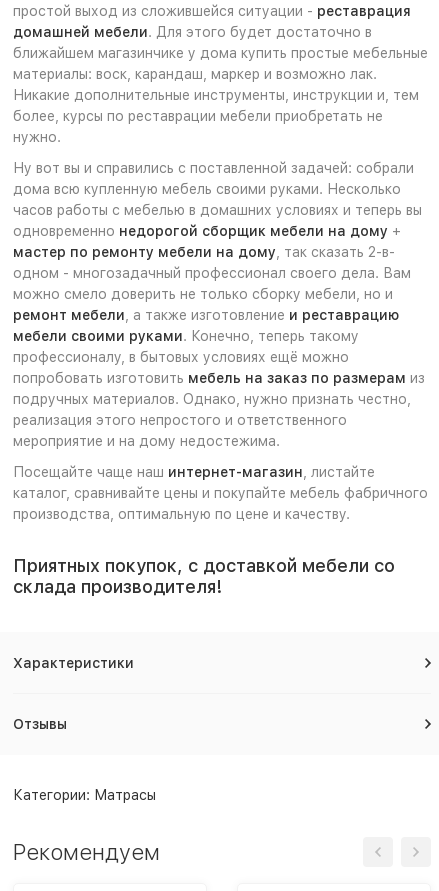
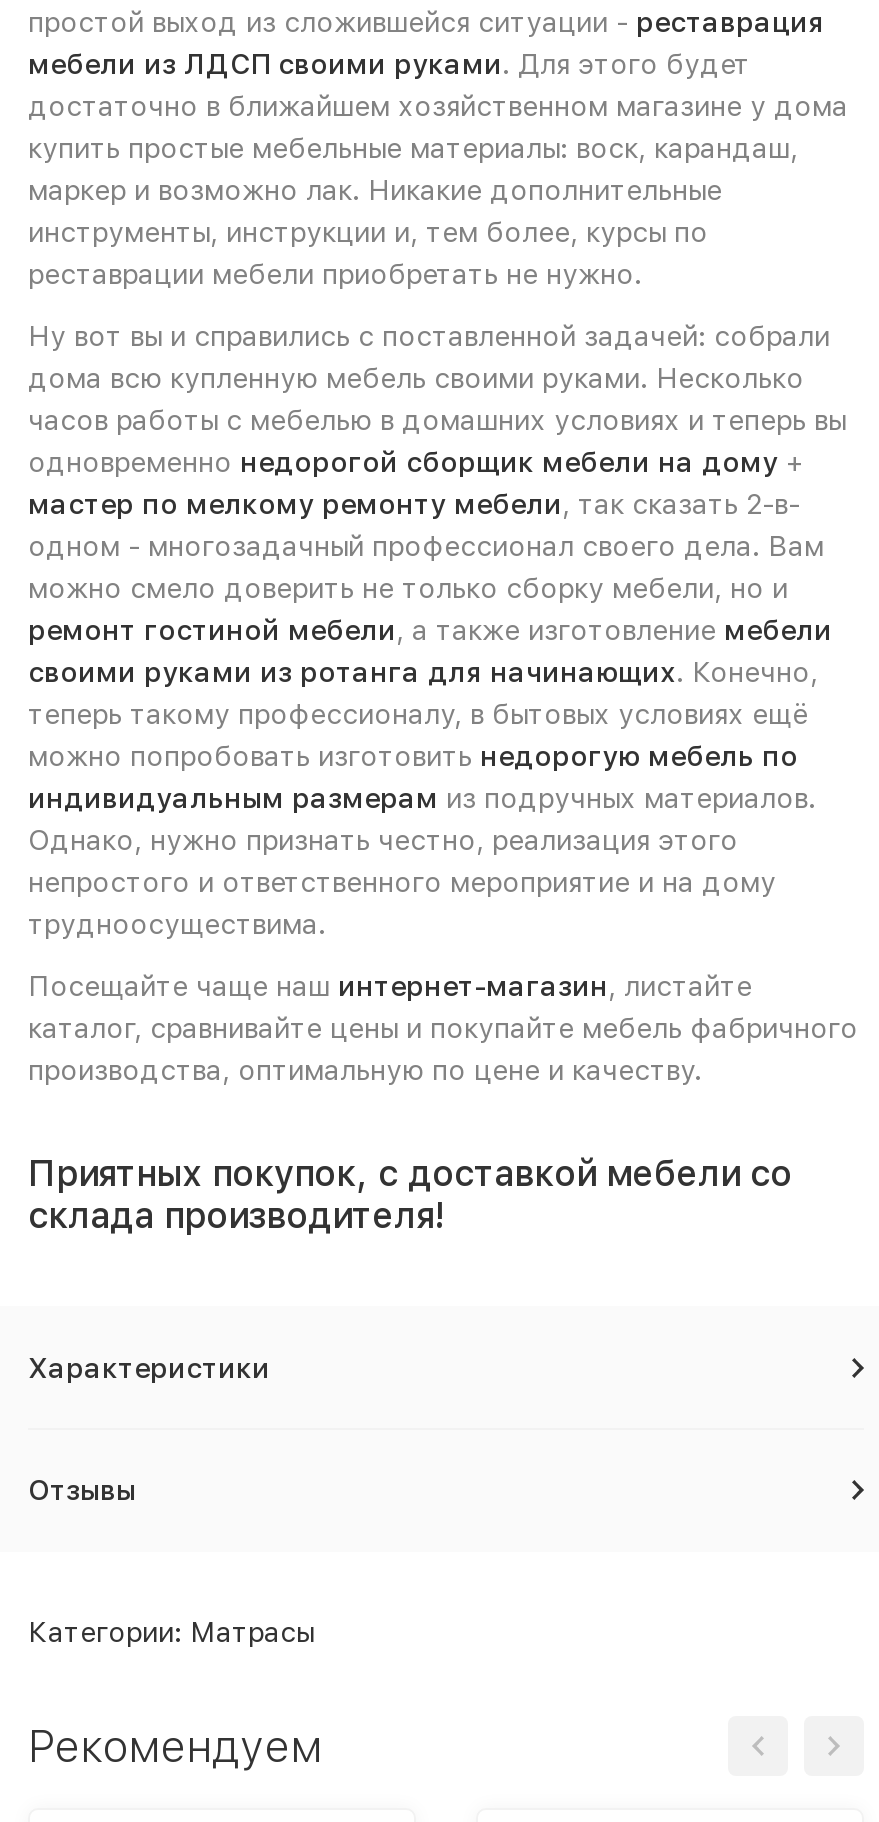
- домашней мебели. Для этого будет достаточно в
- ближайшем магазинчике у дома купить простые мебельные
- материалы: воск, карандаш, маркер и возможно лак.
- Никакие дополнительные инструменты, инструкции и, тем
- более, курсы по реставрации мебели приобретать не
- нужно.
+ мебели из ЛДСП своими руками. Для этого будет
+ достаточно в ближайшем хозяйственном магазине у дома
+ купить простые мебельные материалы: воск, карандаш,
+ маркер и возможно лак. Никакие дополнительные
+ инструменты, инструкции и, тем более, курсы по
+ реставрации мебели приобретать не нужно.

- мастер по ремонту мебели на дому, так сказать 2-в-
+ мастер по мелкому ремонту мебели, так сказать 2-в-

- ремонт мебели, а также изготовление и реставрацию
- мебели своими руками. Конечно, теперь такому
- профессионалу, в бытовых условиях ещё можно
- попробовать изготовить мебель на заказ по размерам из
- подручных материалов. Однако, нужно признать честно,
- реализация этого непростого и ответственного
- мероприятие и на дому недостежима.
+ ремонт гостиной мебели, а также изготовление мебели
+ своими руками из ротанга для начинающих. Конечно,
+ теперь такому профессионалу, в бытовых условиях ещё
+ можно попробовать изготовить недорогую мебель по
+ индивидуальным размерам из подручных материалов.
+ Однако, нужно признать честно, реализация этого
+ непростого и ответственного мероприятие и на дому
+ трудноосуществима.
